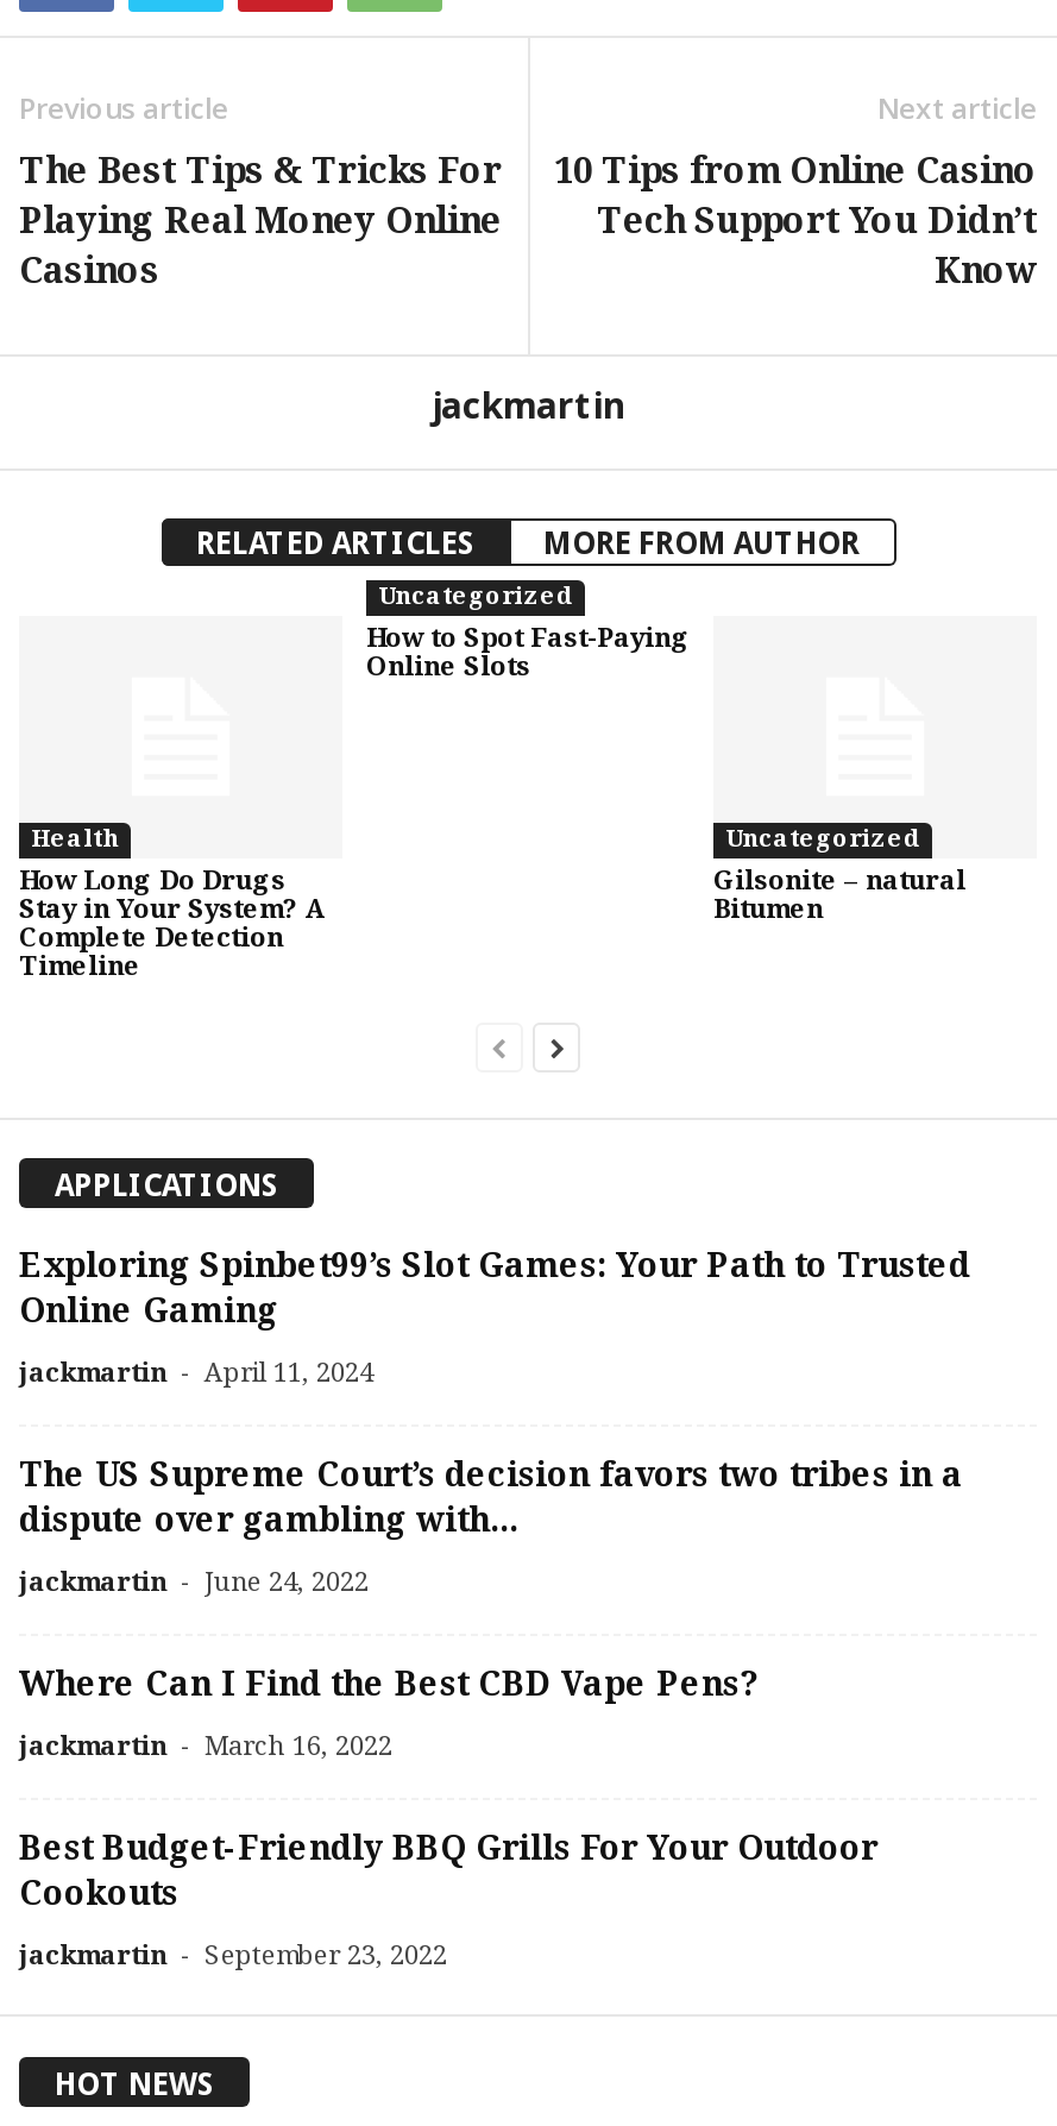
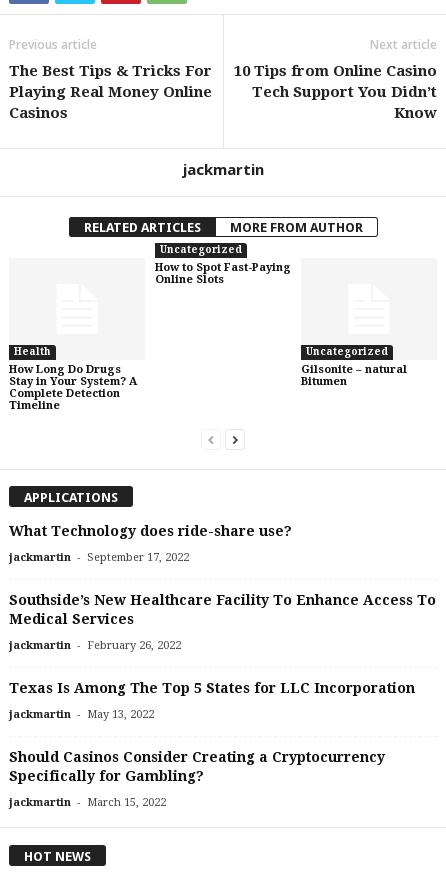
- Exploring Spinbet99’s Slot Games: Your Path to Trusted
- Online Gaming
+ What Technology does ride-share use?

- jackmartin - April 11, 2024
+ jackmartin - September 17, 2022

- The US Supreme Court’s decision favors two tribes in a
- dispute over gambling with...
+ Southside’s New Healthcare Facility To Enhance Access To
+ Medical Services

- jackmartin - June 24, 2022
+ jackmartin - February 26, 2022

- Where Can I Find the Best CBD Vape Pens?
+ Texas Is Among The Top 5 States for LLC Incorporation

- jackmartin - March 16, 2022
+ jackmartin - May 13, 2022

- Best Budget-Friendly BBQ Grills For Your Outdoor
- Cookouts
+ Should Casinos Consider Creating a Cryptocurrency
+ Specifically for Gambling?

- jackmartin - September 23, 2022
+ jackmartin - March 15, 2022
